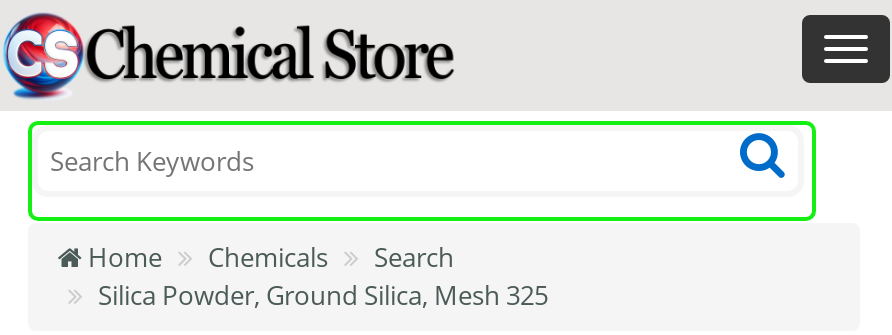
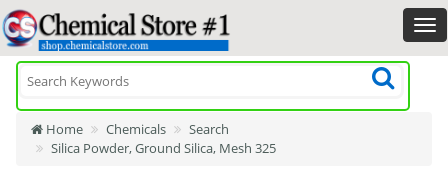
- [image]
+ [image]
